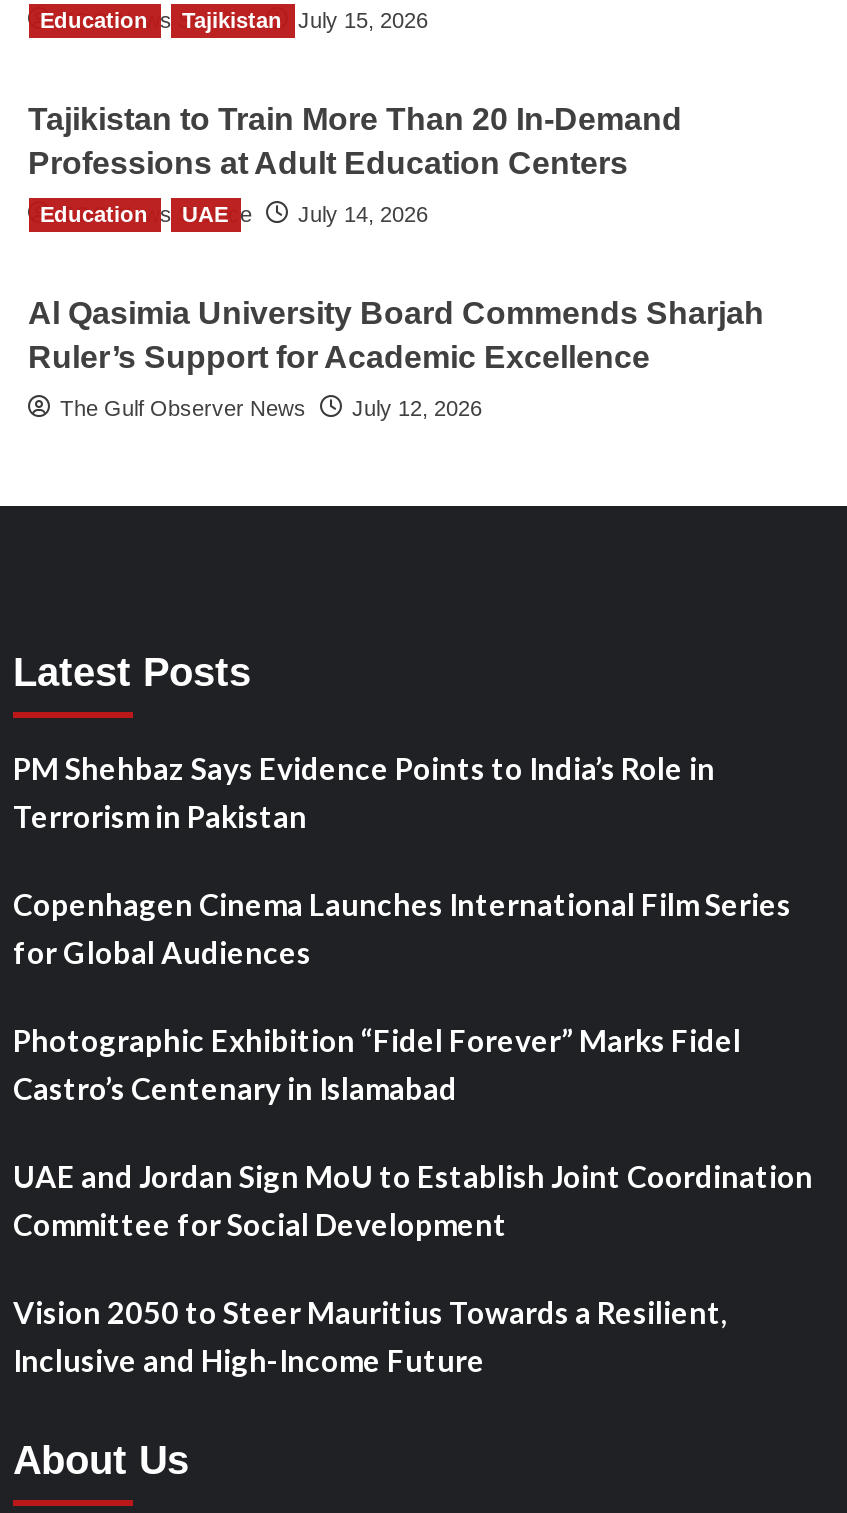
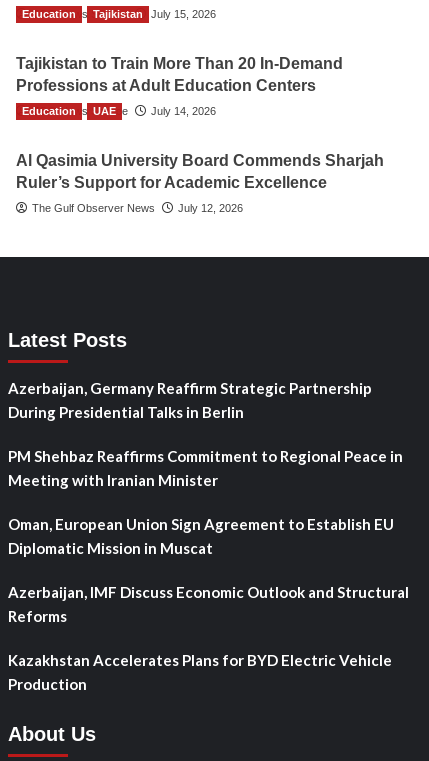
- PM Shehbaz Says Evidence Points to India’s Role in
- Terrorism in Pakistan
+ Azerbaijan, Germany Reaffirm Strategic Partnership
+ During Presidential Talks in Berlin

- Copenhagen Cinema Launches International Film Series
- for Global Audiences
+ PM Shehbaz Reaffirms Commitment to Regional Peace in
+ Meeting with Iranian Minister

- Photographic Exhibition “Fidel Forever” Marks Fidel
- Castro’s Centenary in Islamabad
+ Oman, European Union Sign Agreement to Establish EU
+ Diplomatic Mission in Muscat

- UAE and Jordan Sign MoU to Establish Joint Coordination
- Committee for Social Development
+ Azerbaijan, IMF Discuss Economic Outlook and Structural
+ Reforms

- Vision 2050 to Steer Mauritius Towards a Resilient,
- Inclusive and High-Income Future
+ Kazakhstan Accelerates Plans for BYD Electric Vehicle
+ Production
